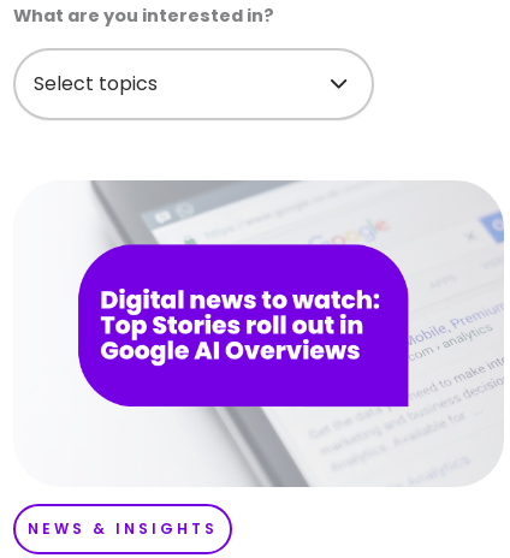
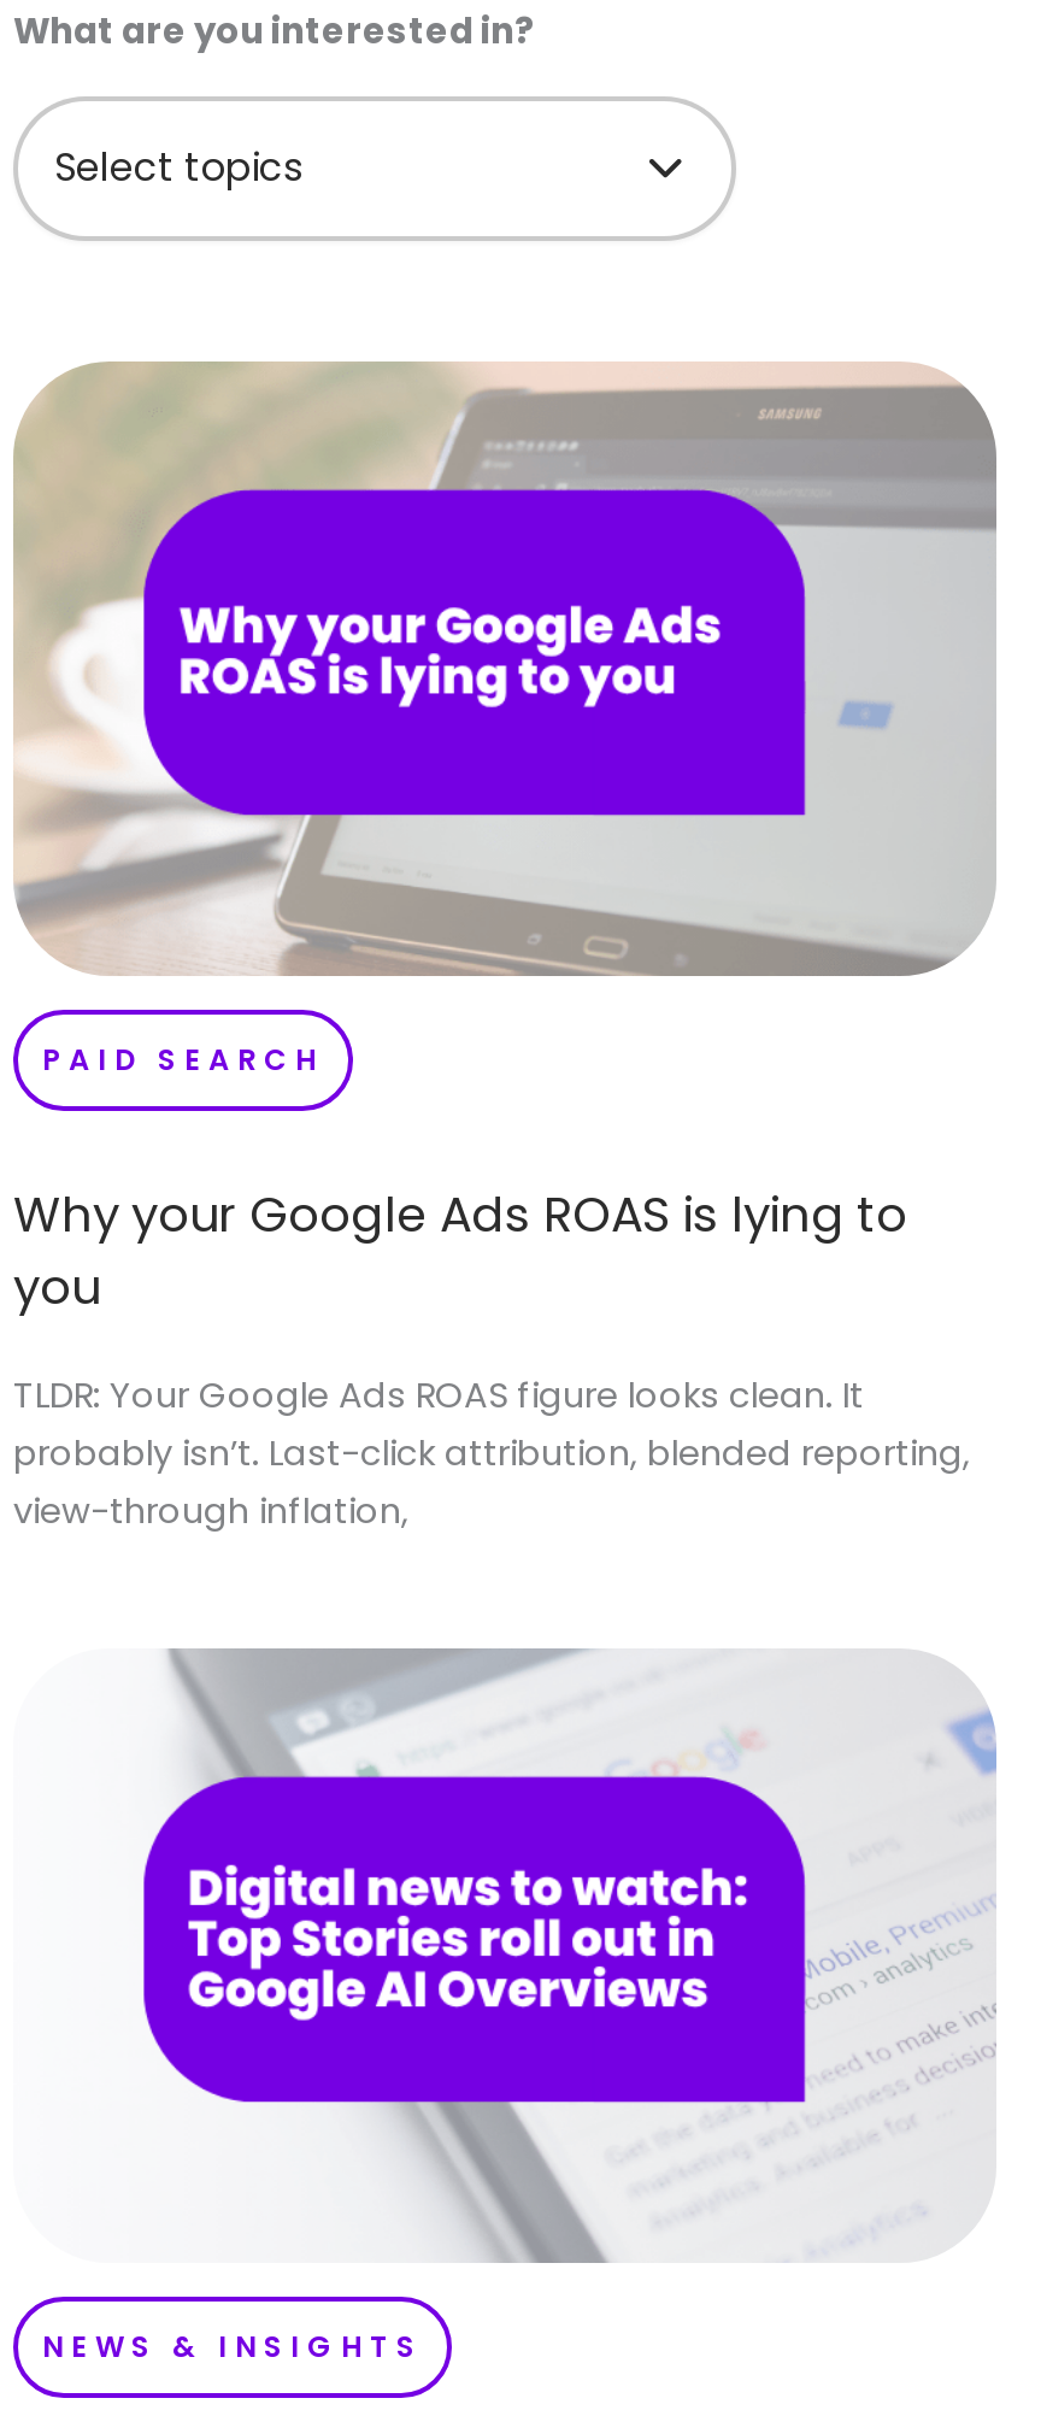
+ [image]
+ PAID SEARCH
+ Why your Google Ads ROAS is lying to
+ you
+ TLDR: Your Google Ads ROAS figure looks clean. It
+ probably isn’t. Last-click attribution, blended reporting,
+ view-through inflation,
